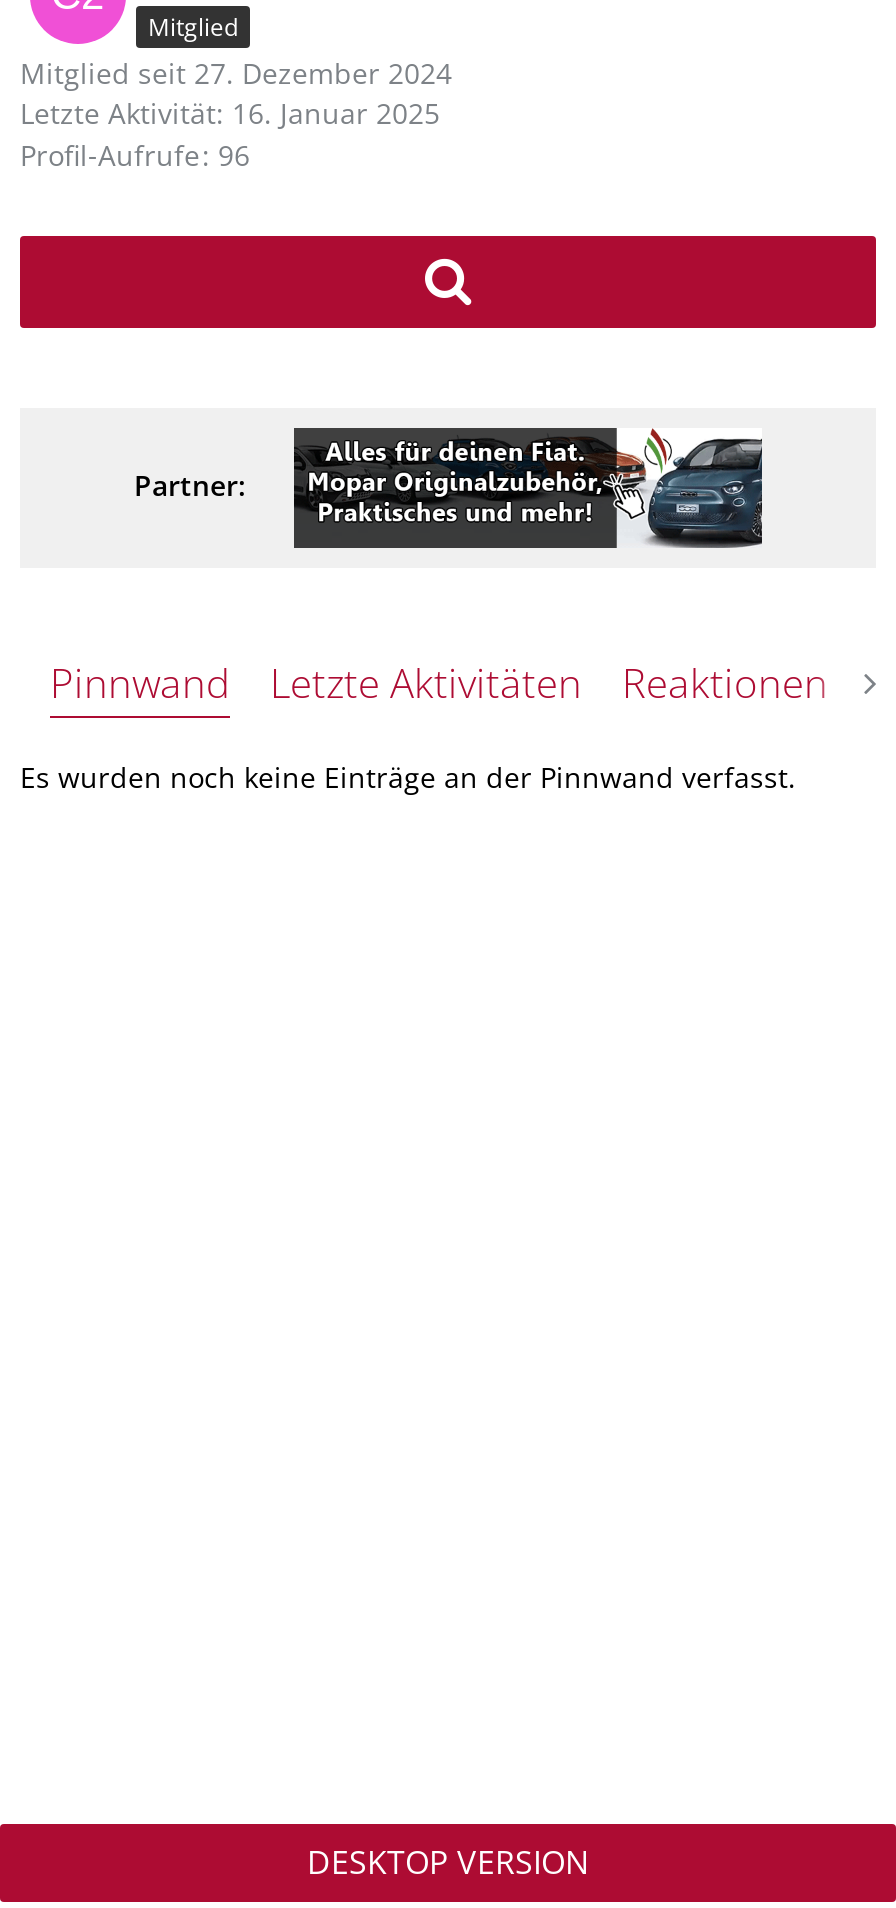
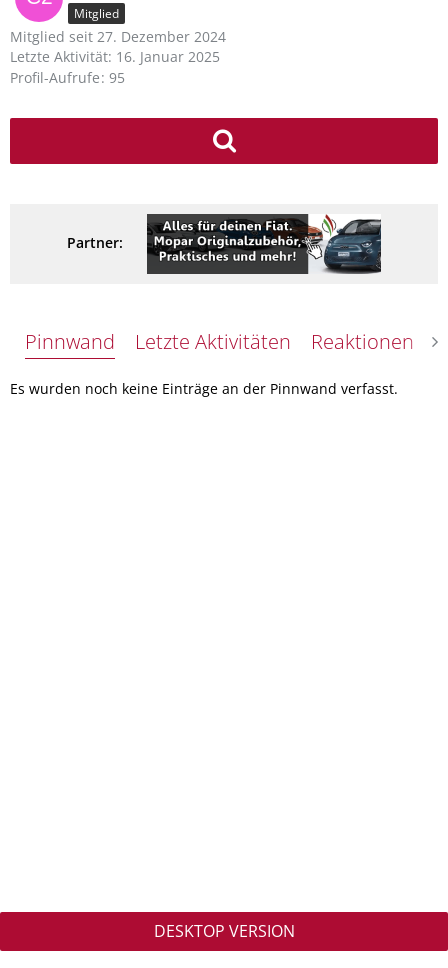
- Profil-Aufrufe 96
+ Profil-Aufrufe 95
